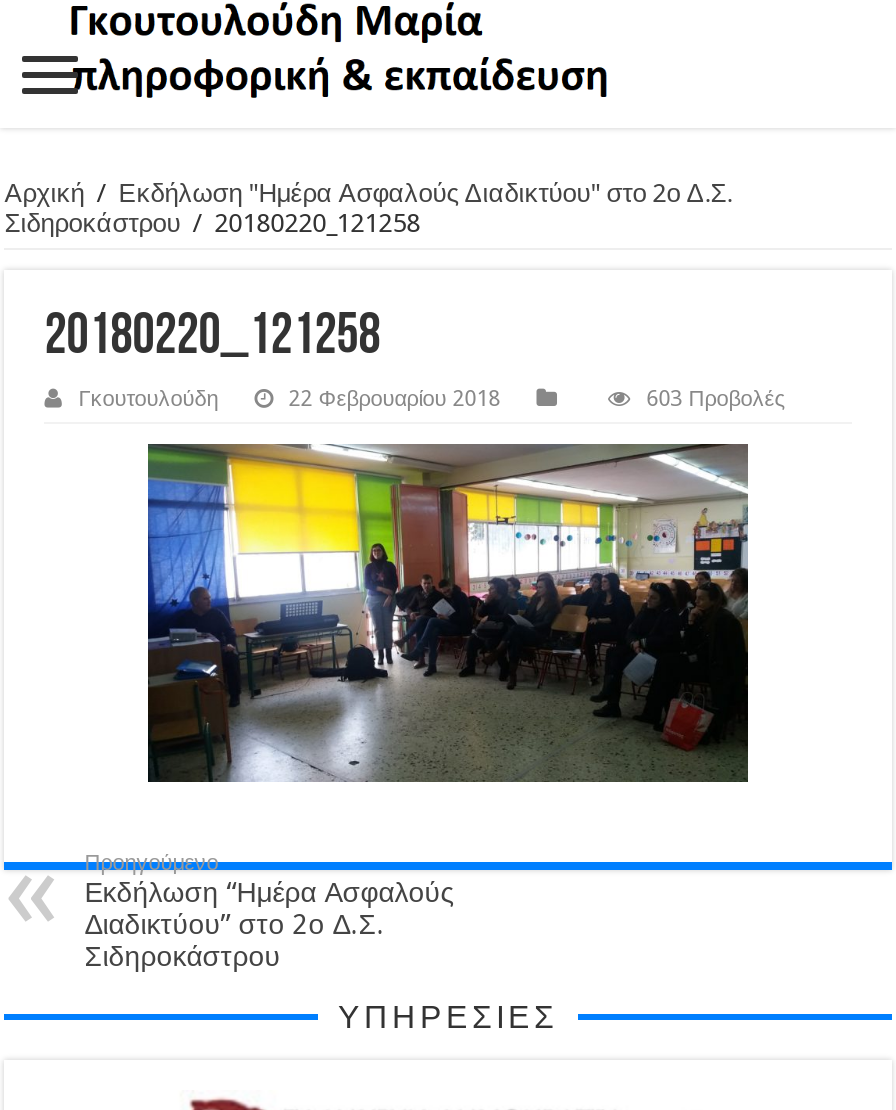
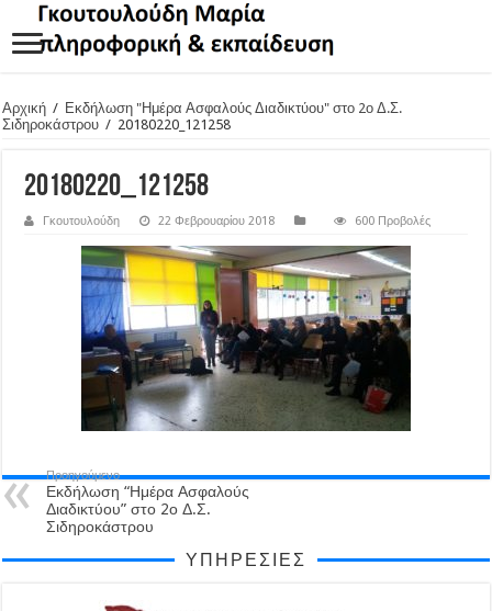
- 603 Προβολές
+ 600 Προβολές
